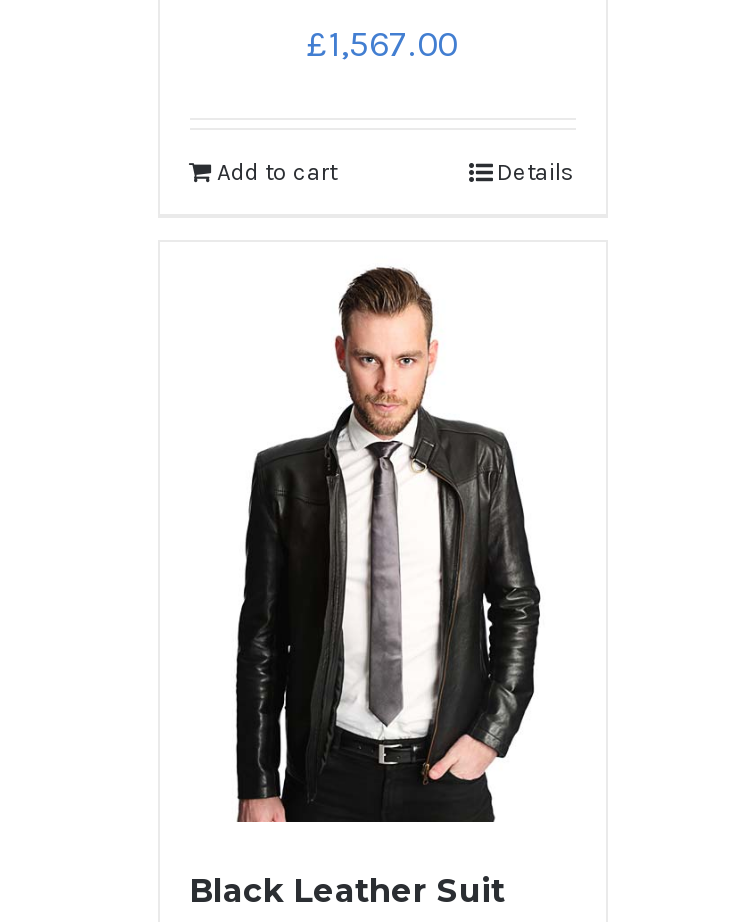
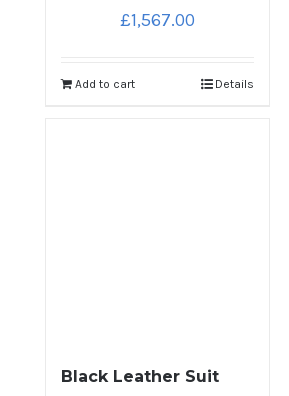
- [image]
